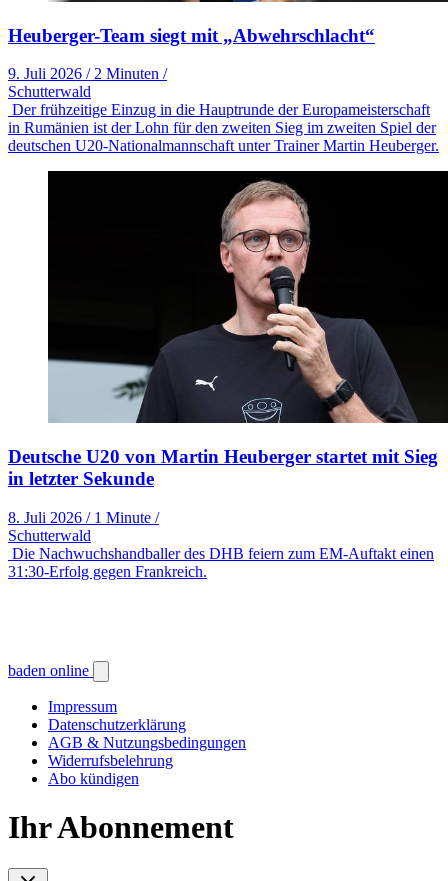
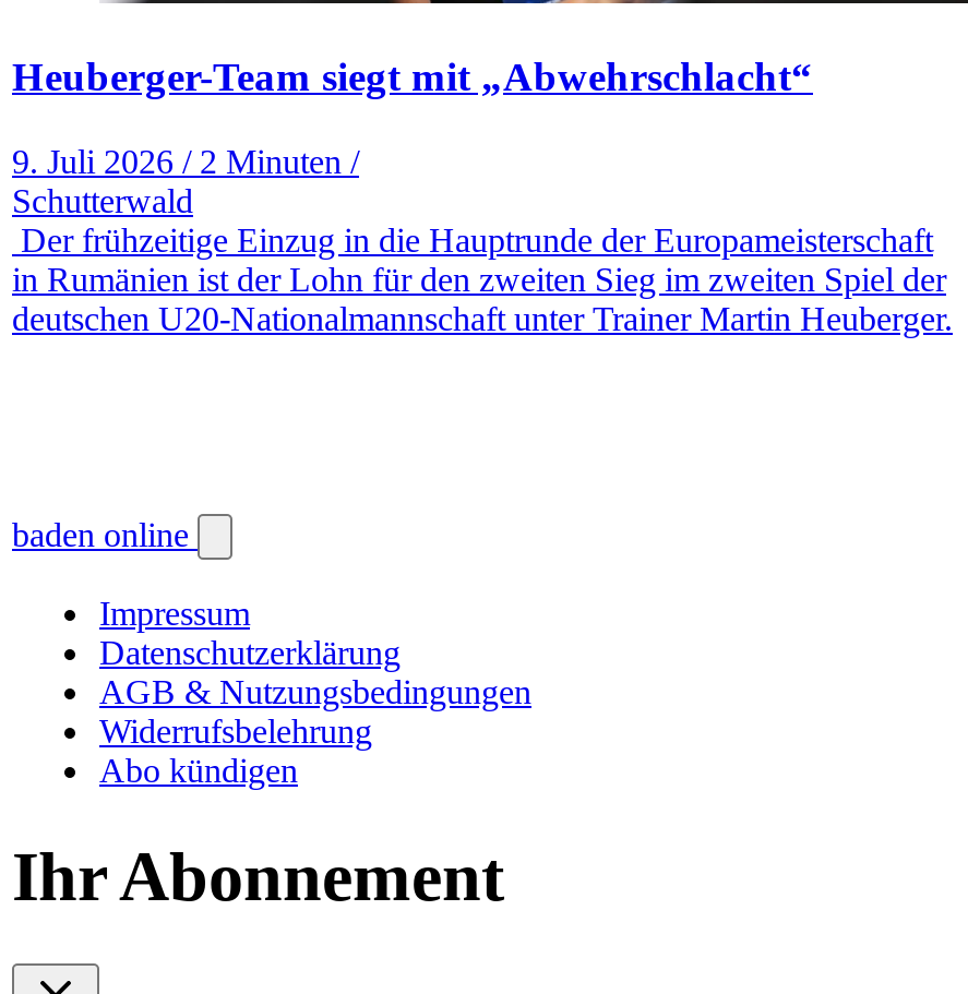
- [image]
- Deutsche U20 von Martin Heuberger startet mit Sieg
- in letzter Sekunde
- 8. Juli 2026 / 1 Minute /
- Schutterwald
- Die Nachwuchshandballer des DHB feiern zum EM-Auftakt einen
- 31:30-Erfolg gegen Frankreich.
